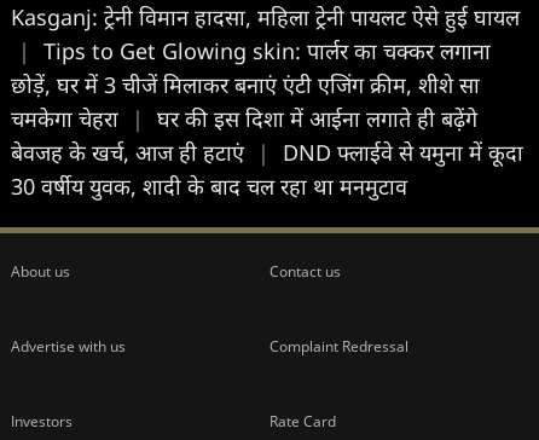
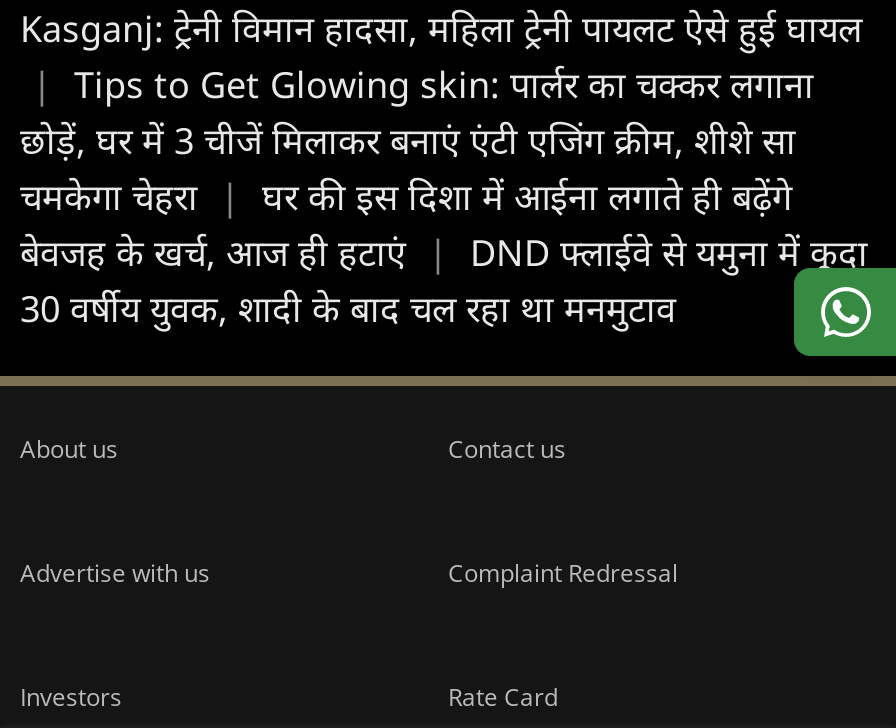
+ [image]
